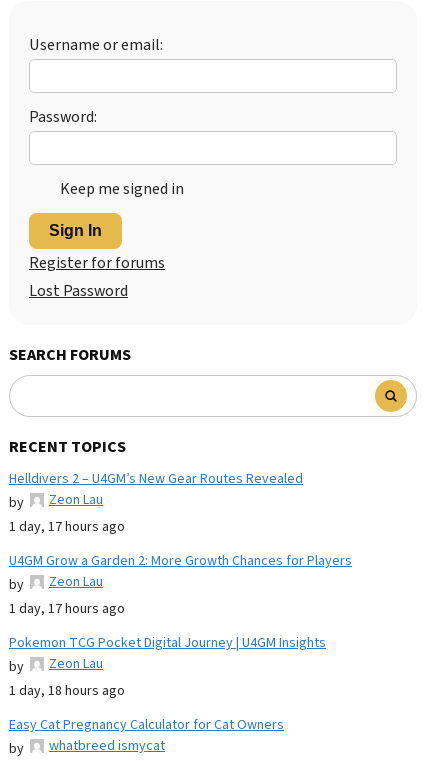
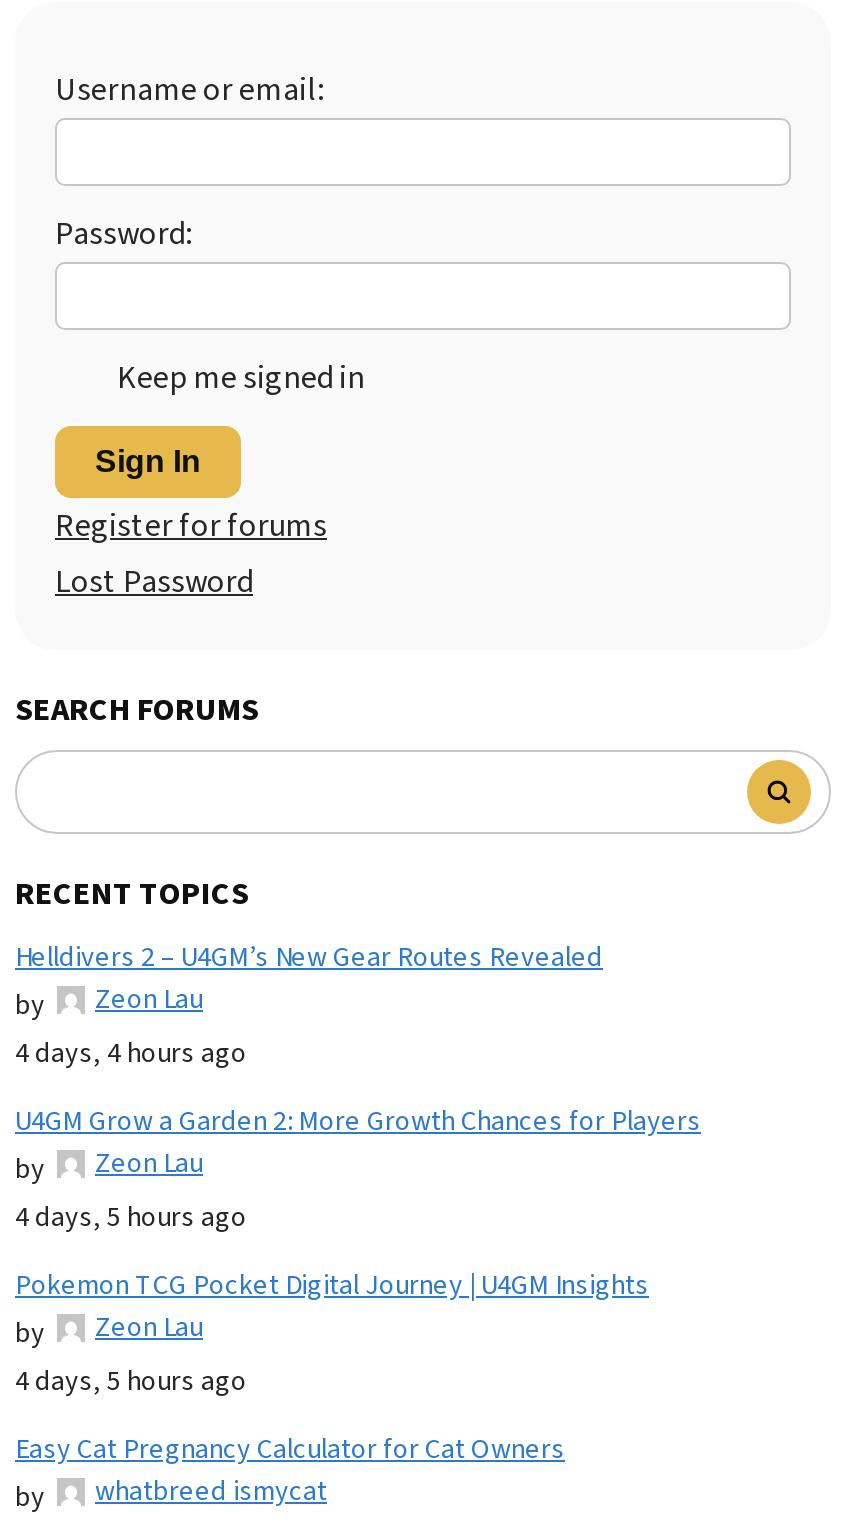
- 1 day, 17 hours ago
+ 4 days, 4 hours ago

- 1 day, 17 hours ago
+ 4 days, 5 hours ago

- 1 day, 18 hours ago
+ 4 days, 5 hours ago
